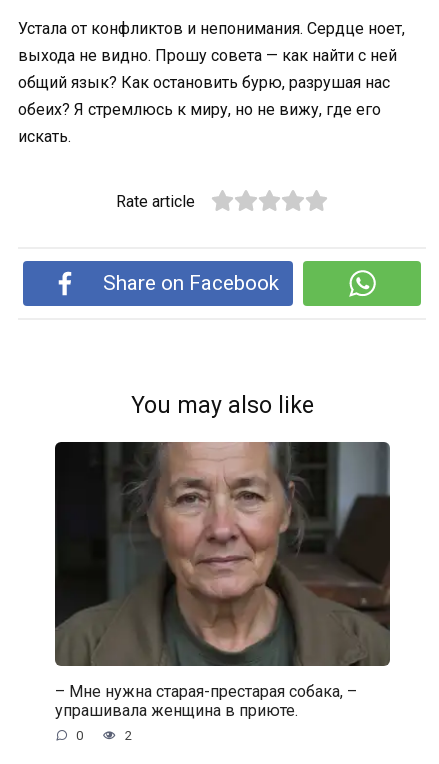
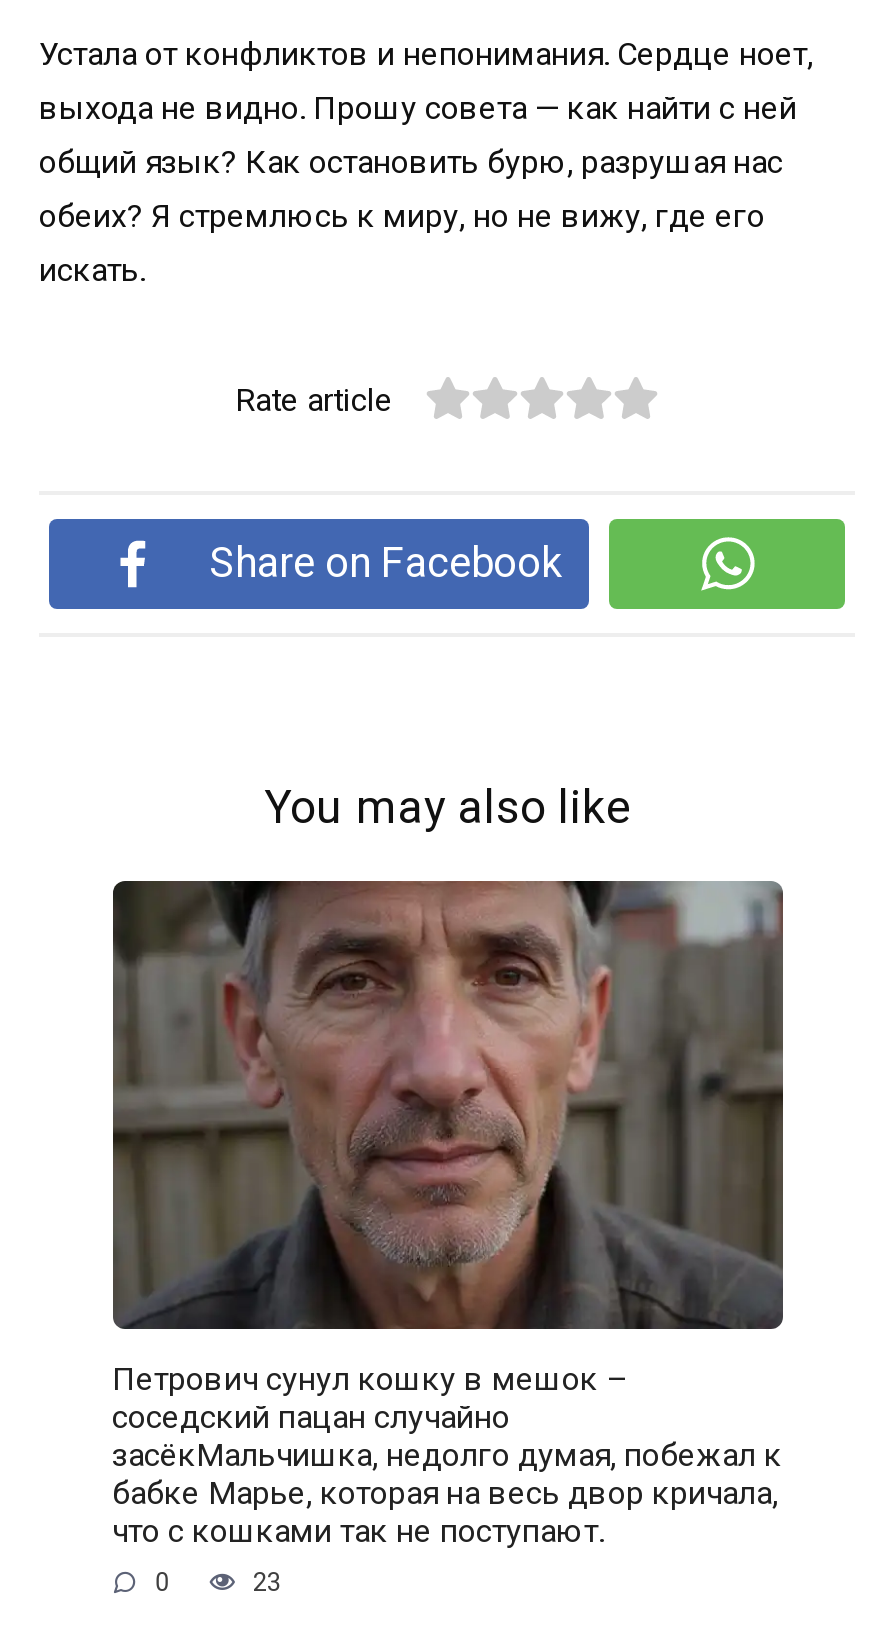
- [image]
- – Мне нужна старая-престарая собака, –
- упрашивала женщина в приюте.
+ [image]
+ Петрович сунул кошку в мешок –
+ соседский пацан случайно
+ засёкМальчишка, недолго думая, побежал к
+ бабке Марье, которая на весь двор кричала,
+ что с кошками так не поступают.

- 2
+ 23
